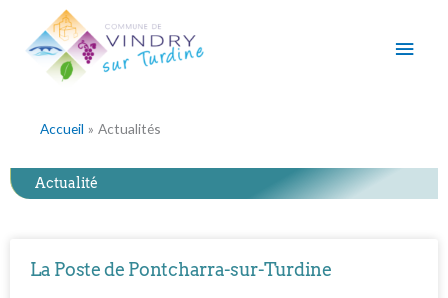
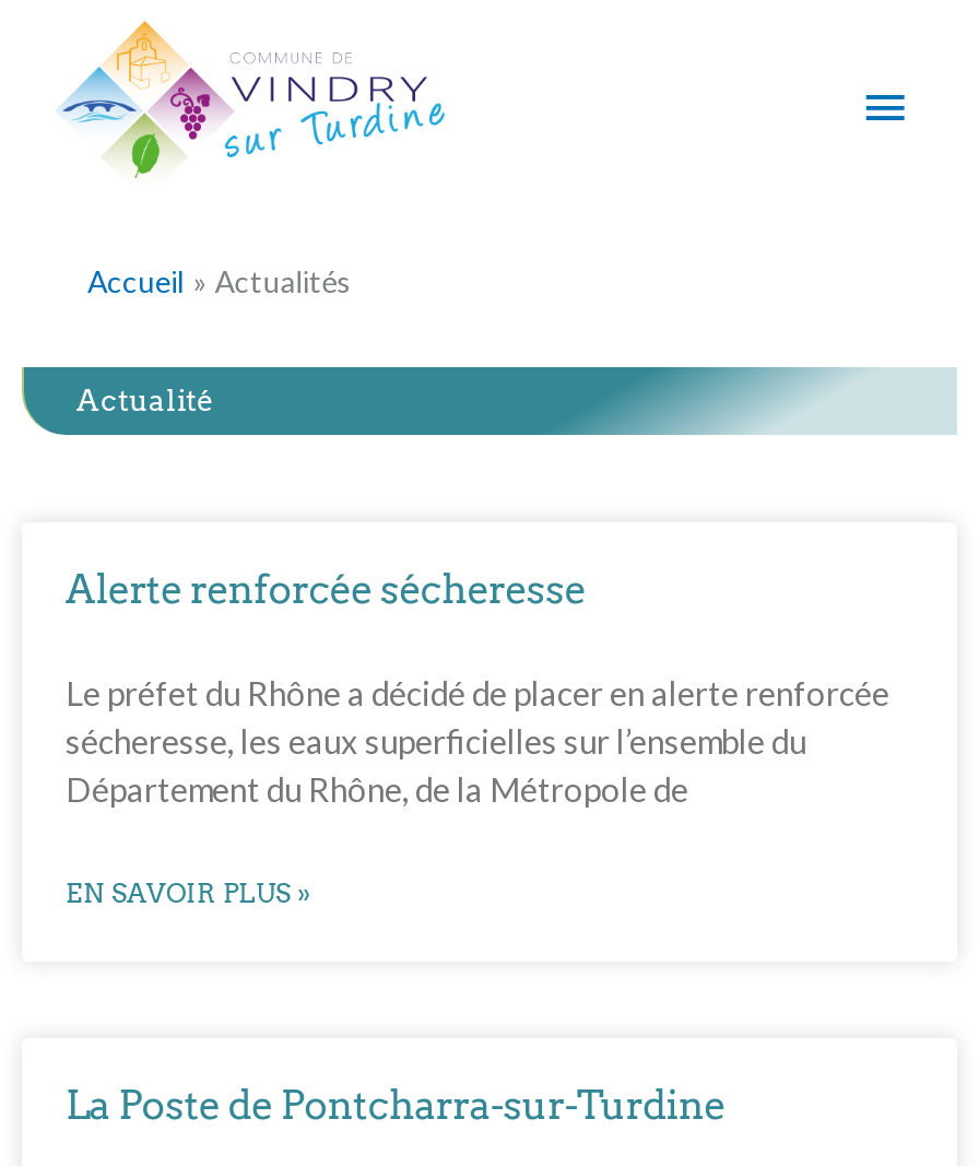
+ Alerte renforcée sécheresse
+ Le préfet du Rhône a décidé de placer en alerte renforcée
+ sécheresse, les eaux superficielles sur l’ensemble du
+ Département du Rhône, de la Métropole de
+ EN SAVOIR PLUS »
